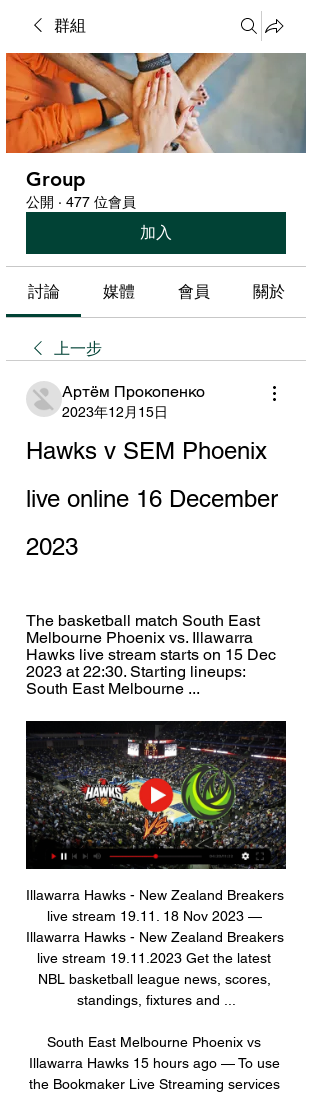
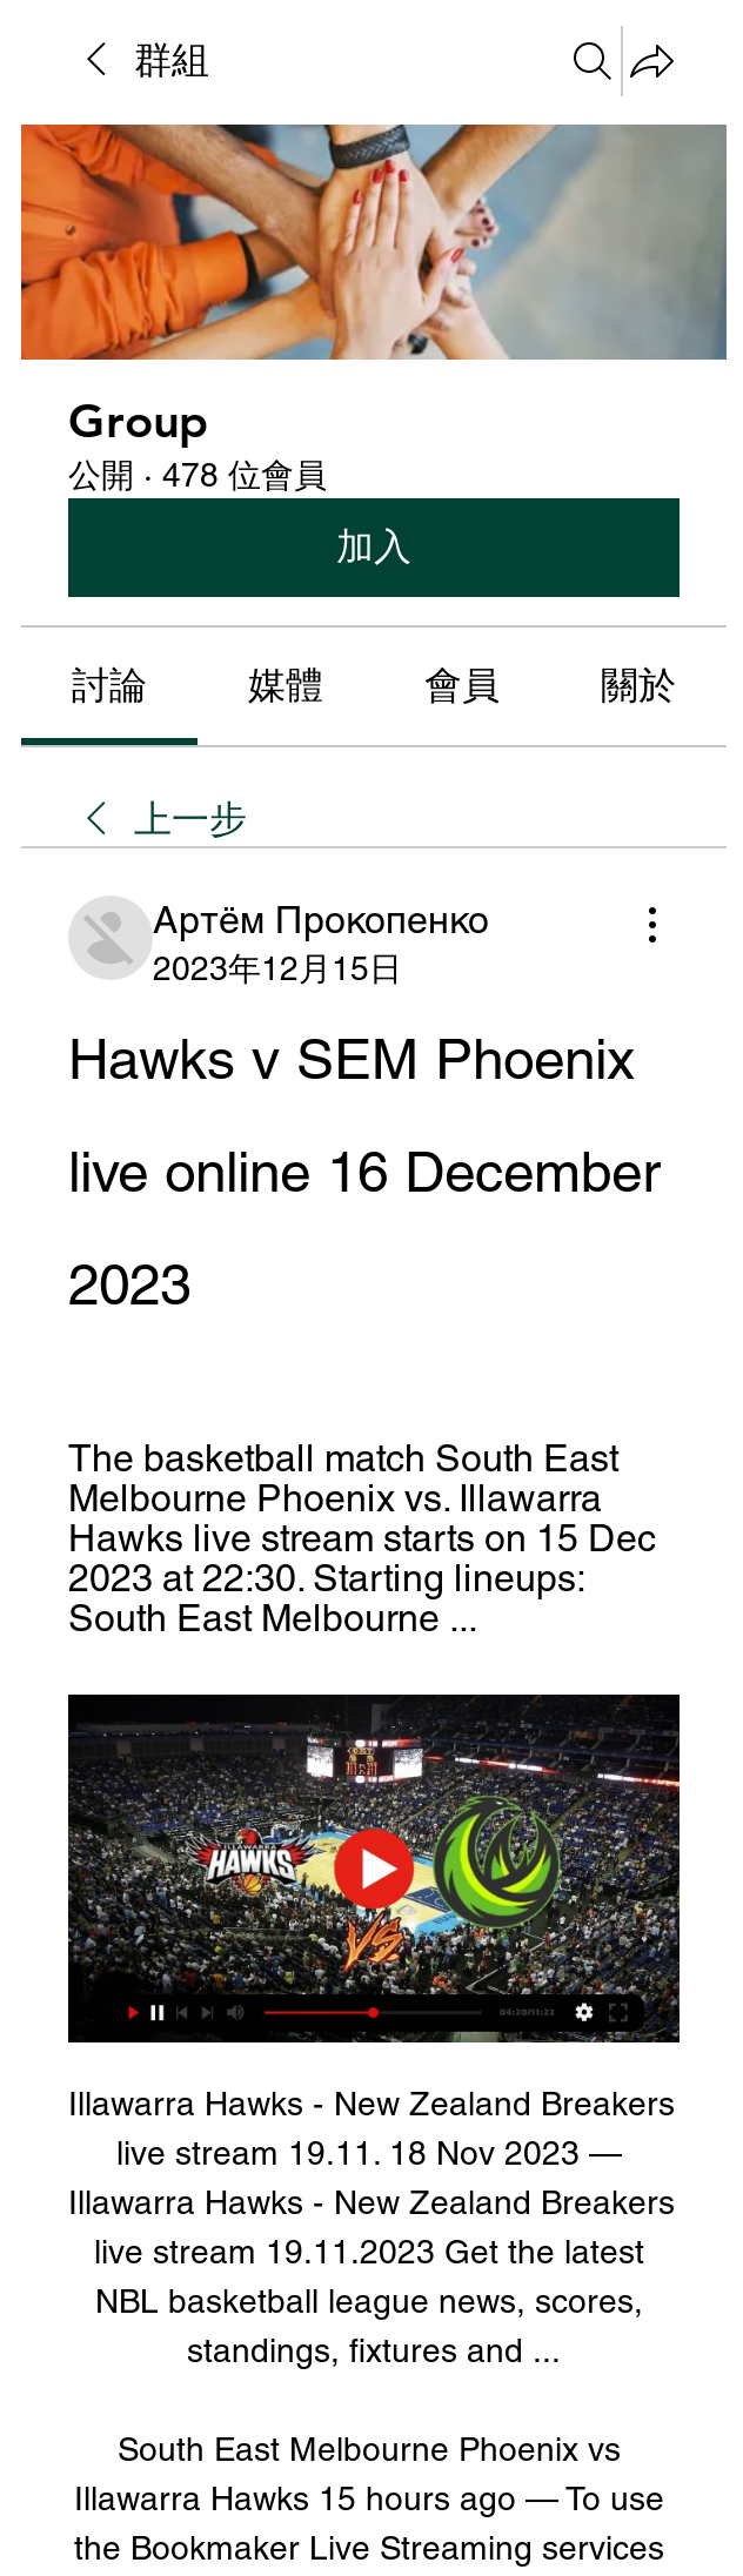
- 公開 · 477 位會員
+ 公開 · 478 位會員
